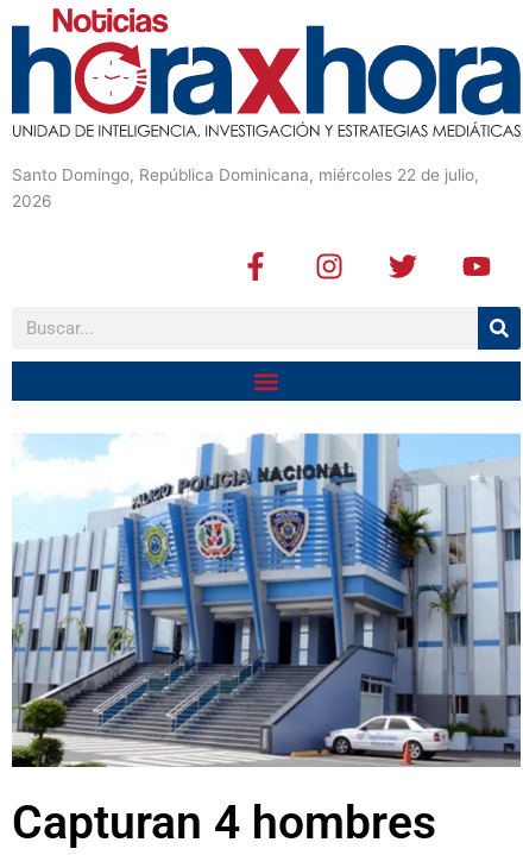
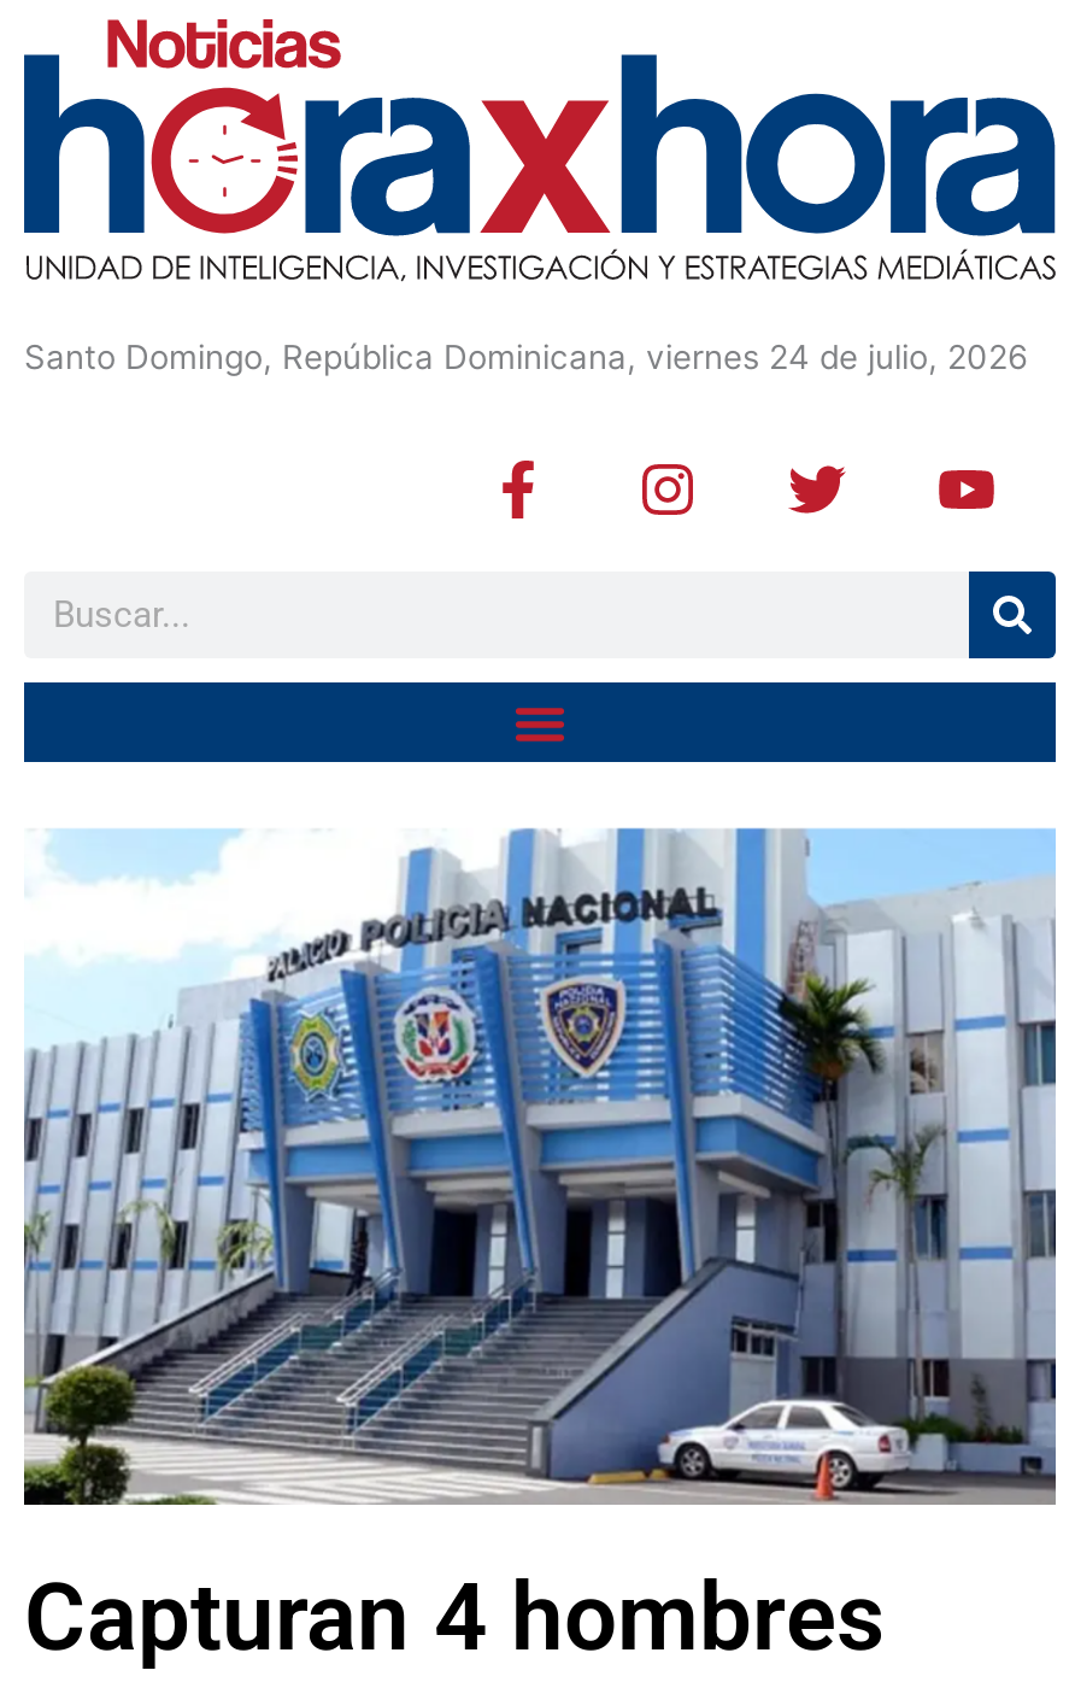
- Santo Domingo, República Dominicana, miércoles 22 de julio,
- 2026
+ Santo Domingo, República Dominicana, viernes 24 de julio, 2026
